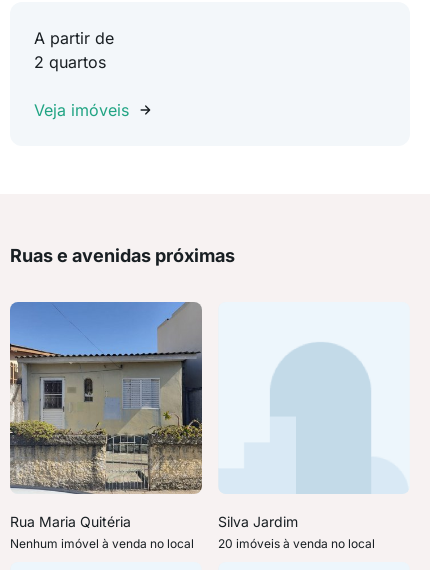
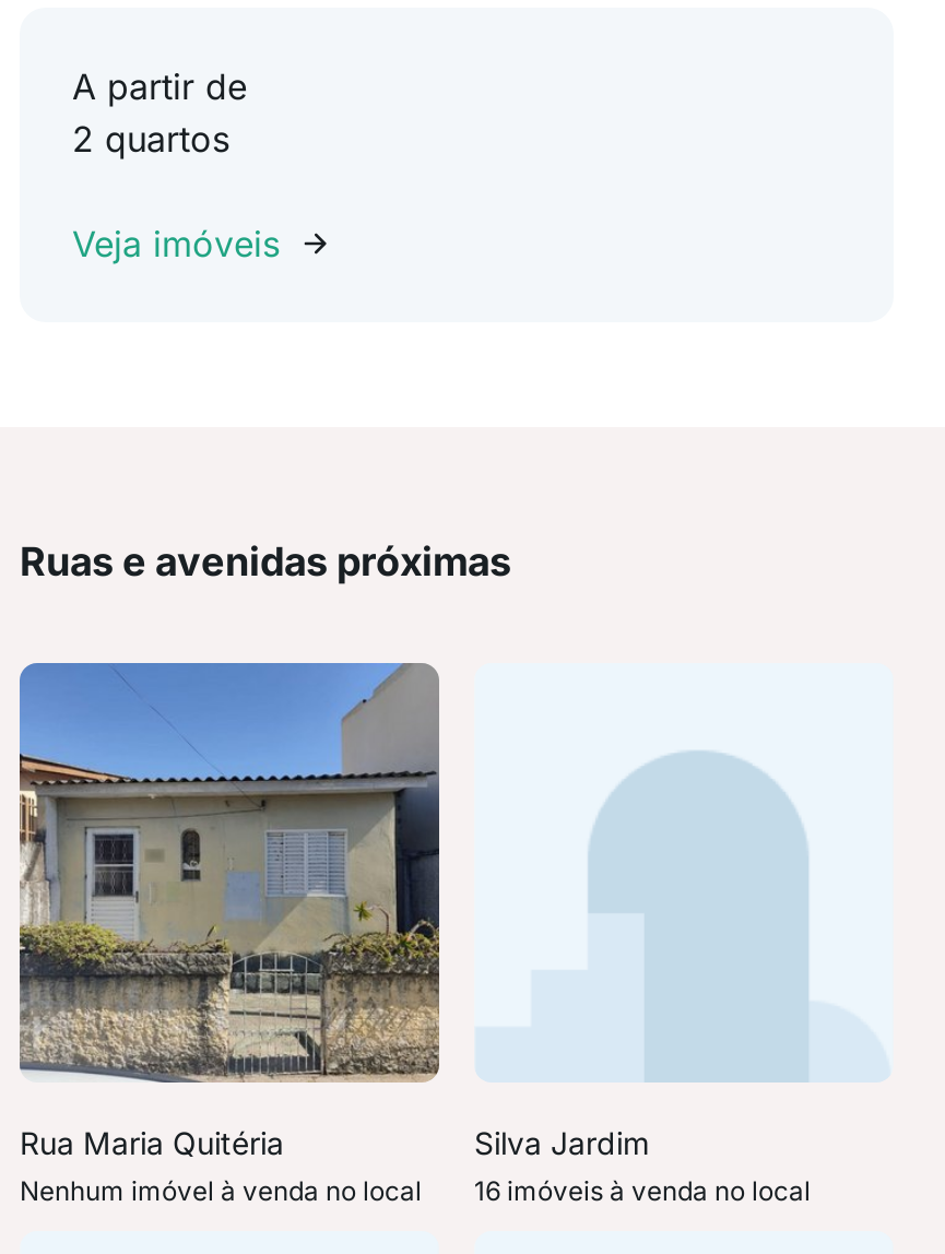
- 20 imóveis à venda no local
+ 16 imóveis à venda no local
